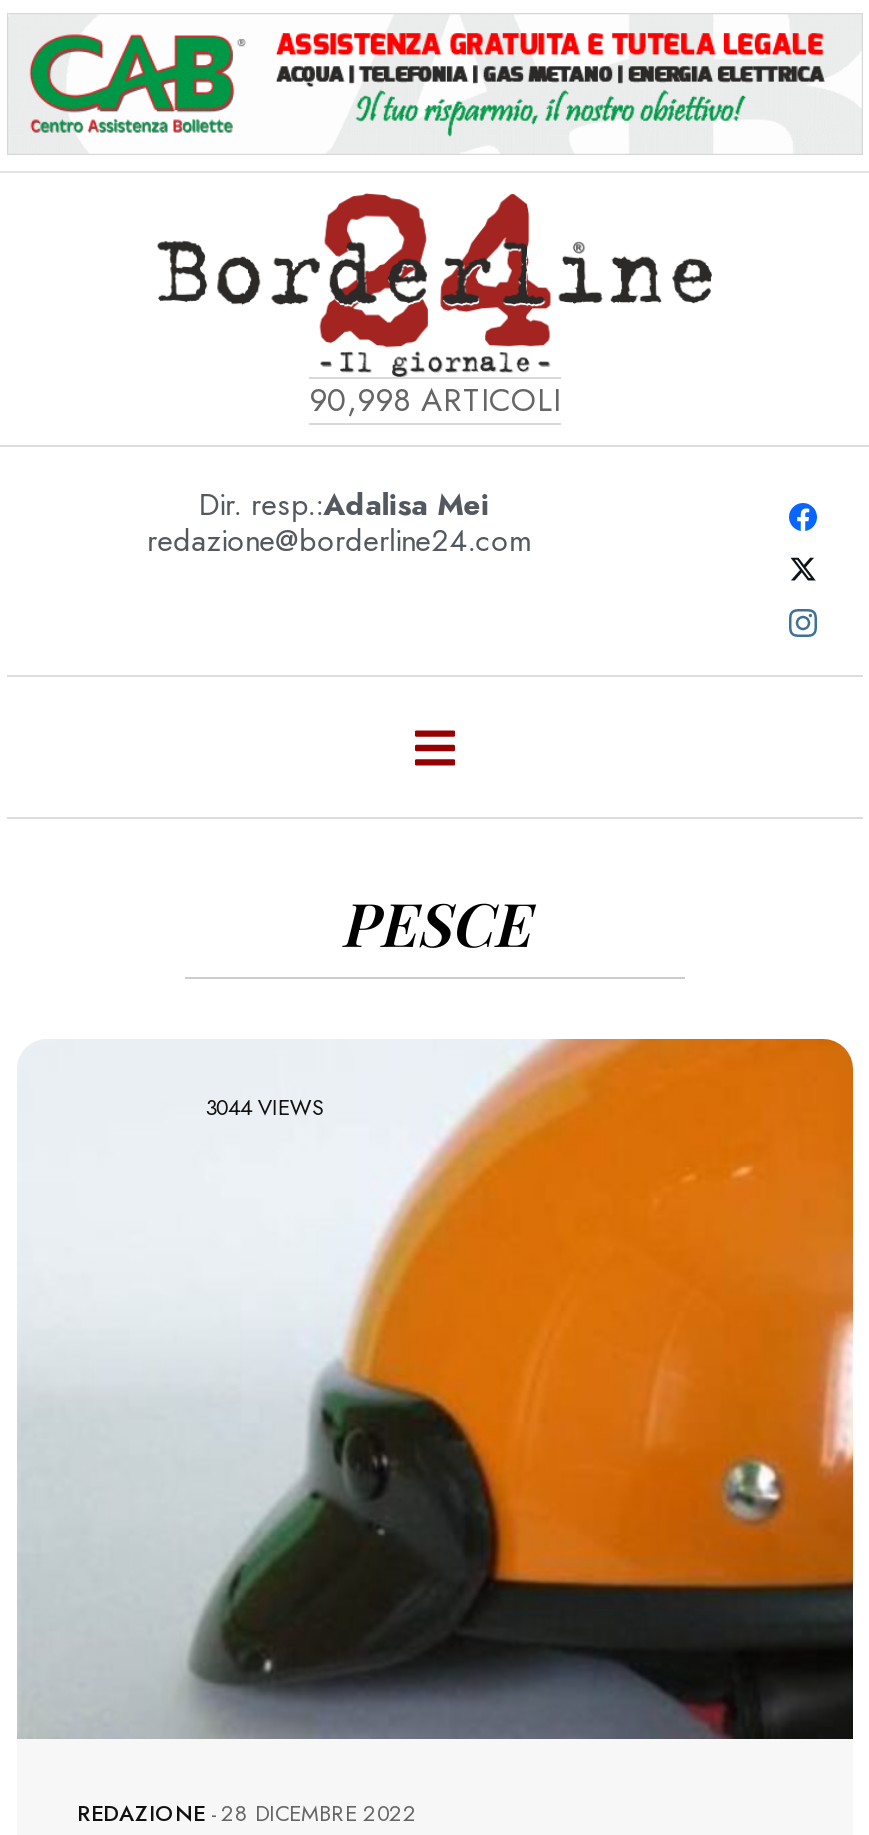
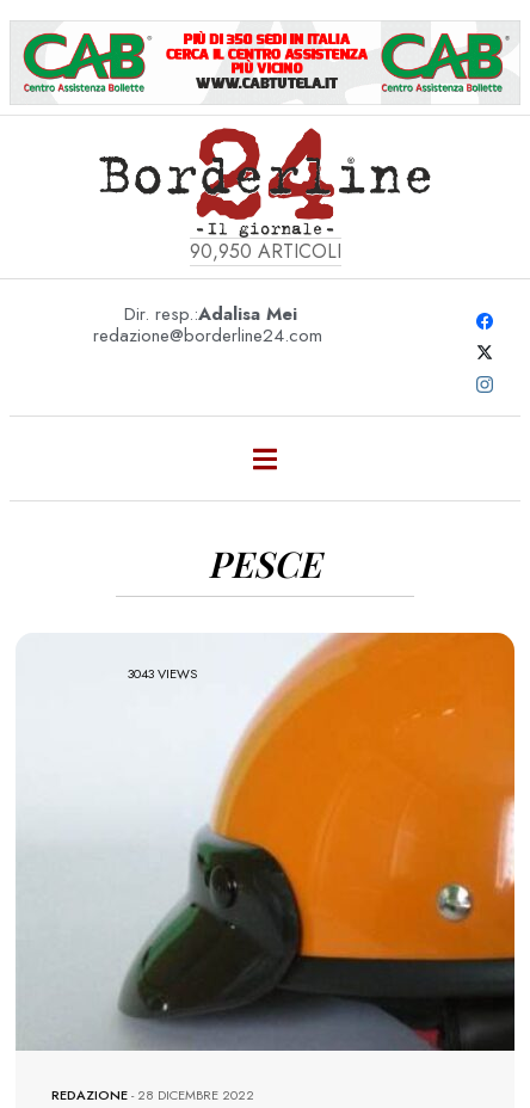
- [image]
+ [image]

- 90,998 ARTICOLI
+ 90,950 ARTICOLI

- 3044 VIEWS
+ 3043 VIEWS
